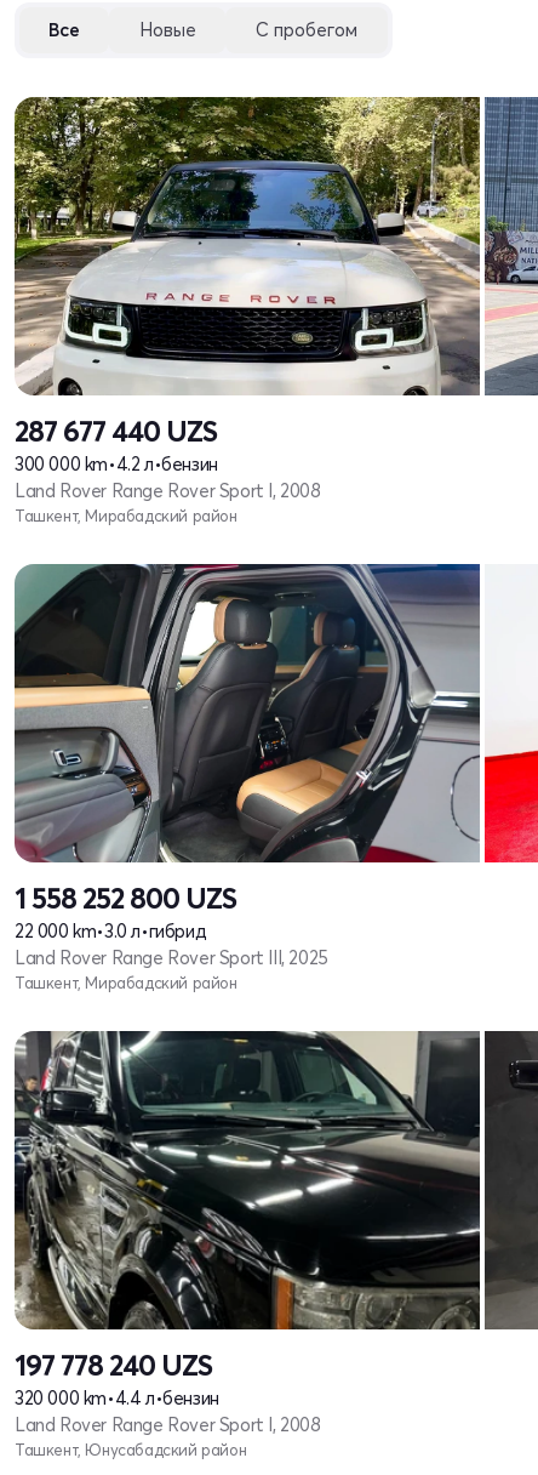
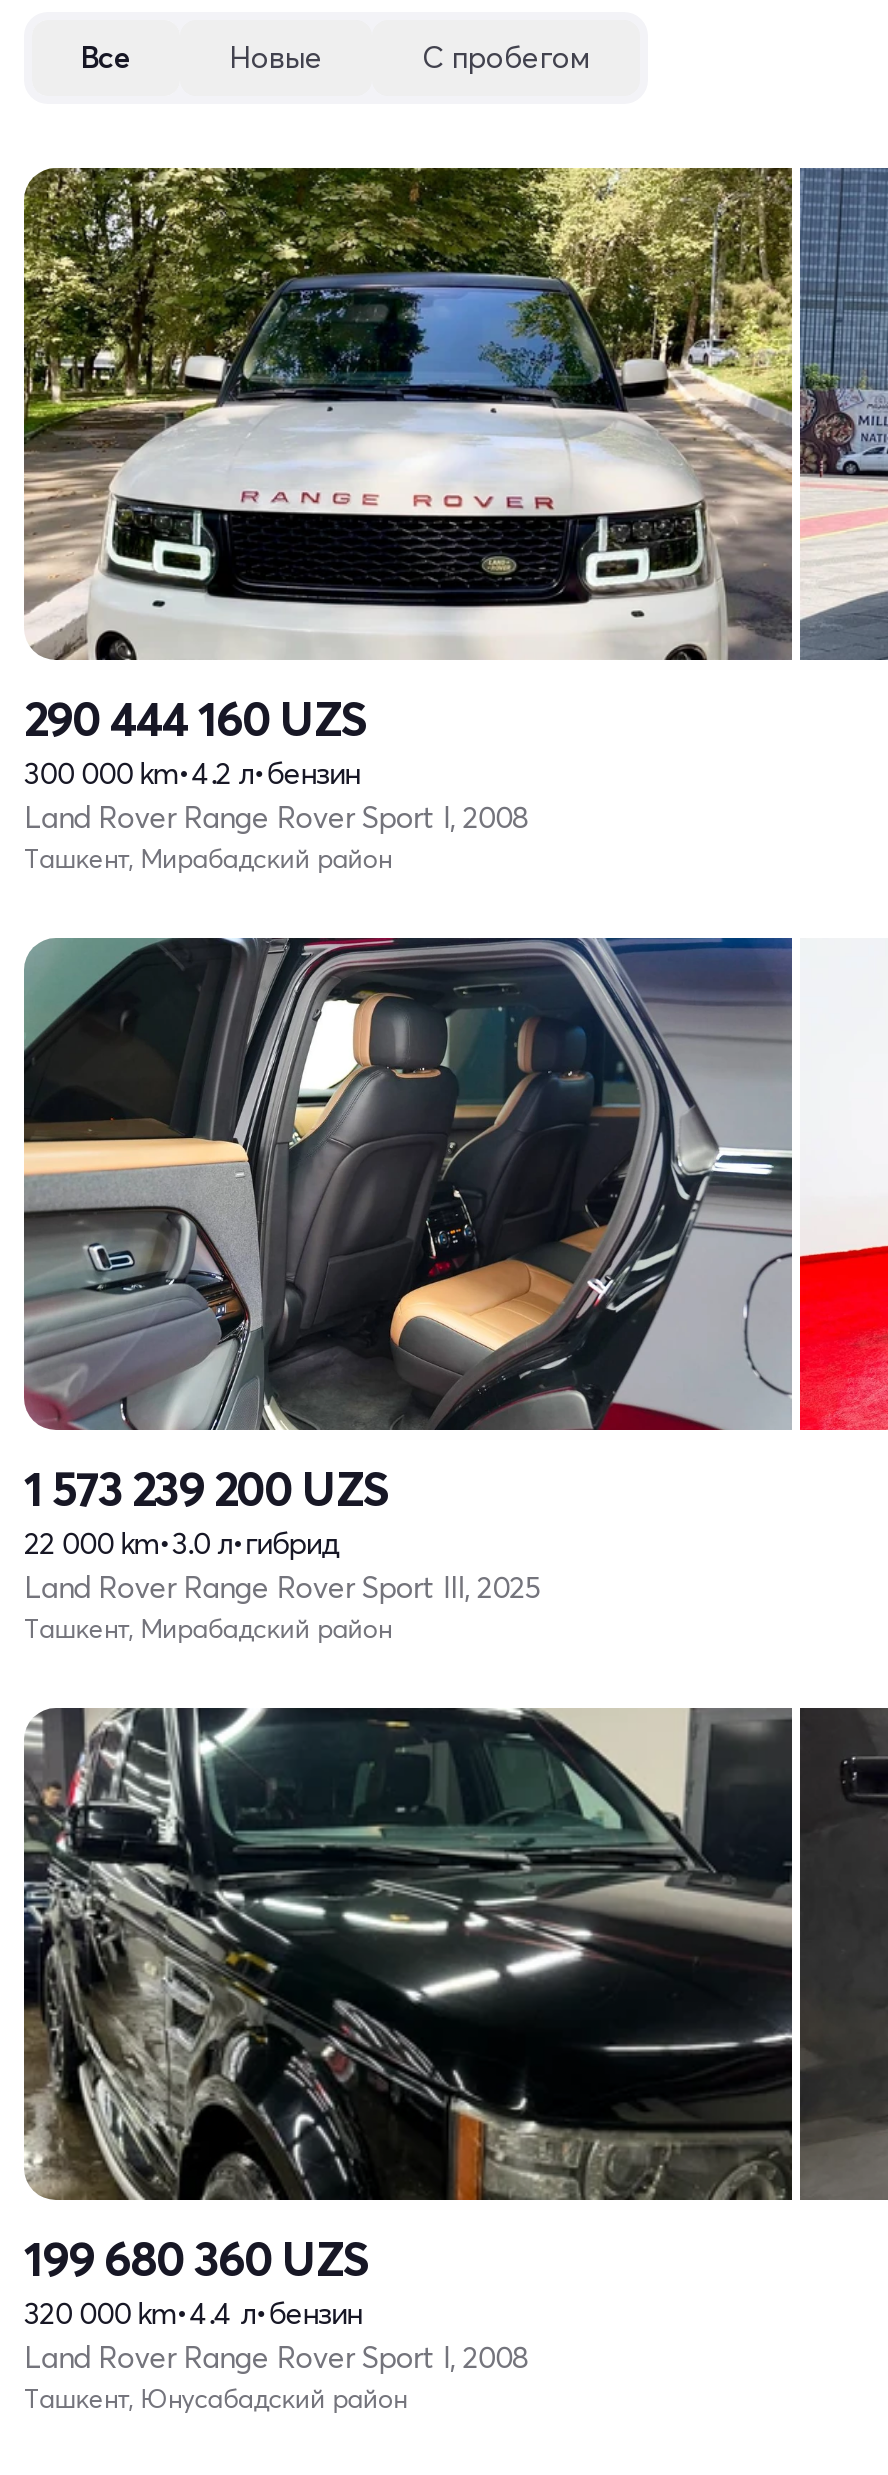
- 287 677 440 UZS
+ 290 444 160 UZS

- 1 558 252 800 UZS
+ 1 573 239 200 UZS

- 197 778 240 UZS
+ 199 680 360 UZS
